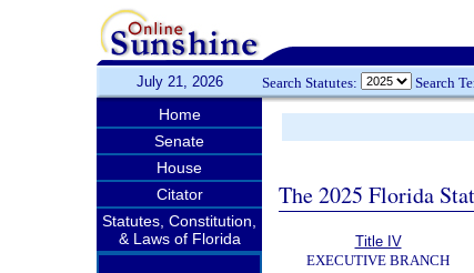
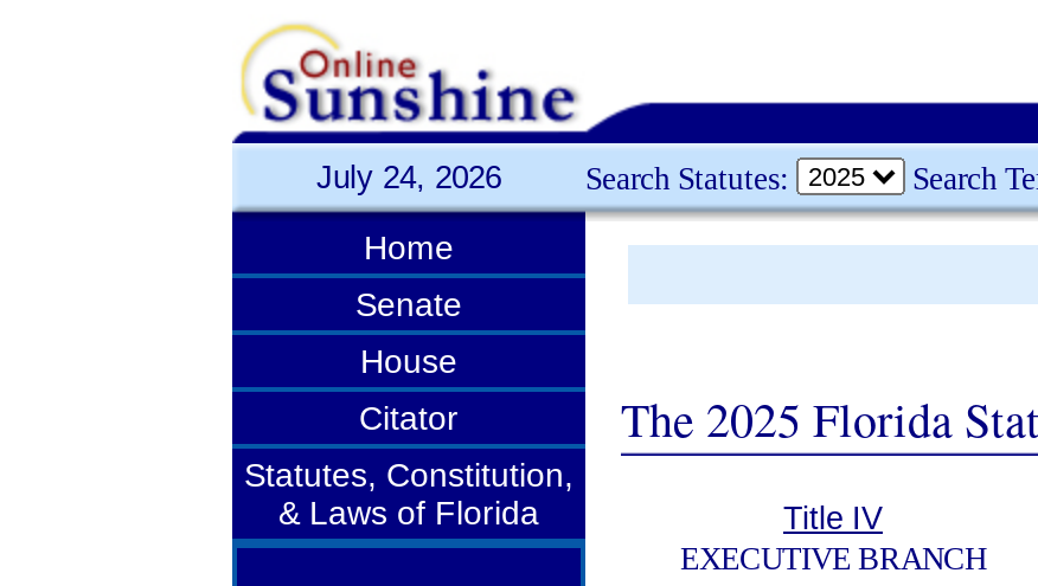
- July 21, 2026
+ July 24, 2026
